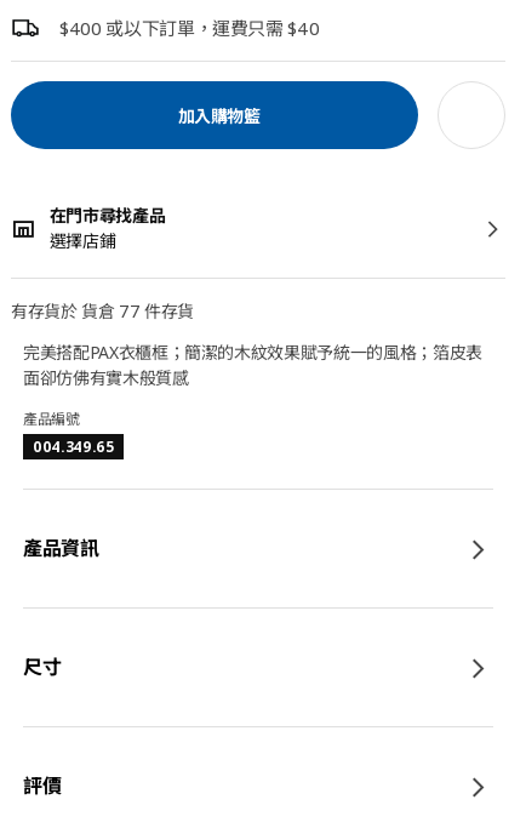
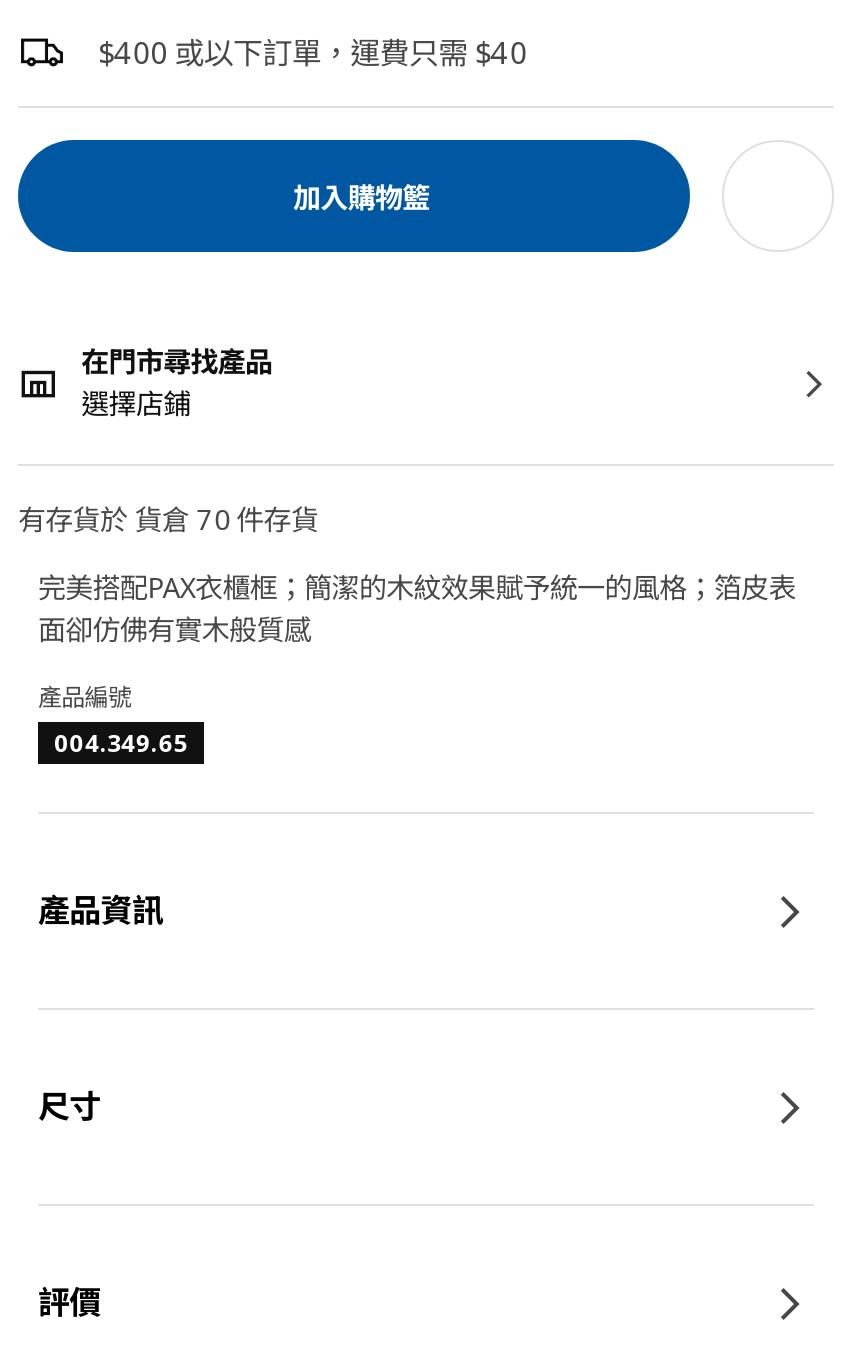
- 有存貨於 貨倉 77 件存貨
+ 有存貨於 貨倉 70 件存貨
